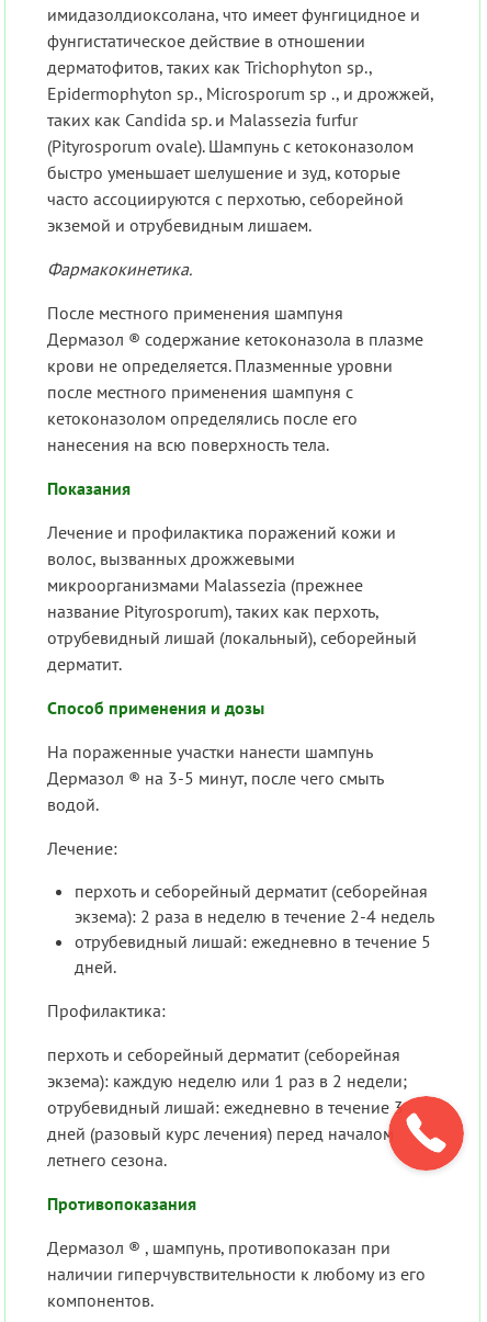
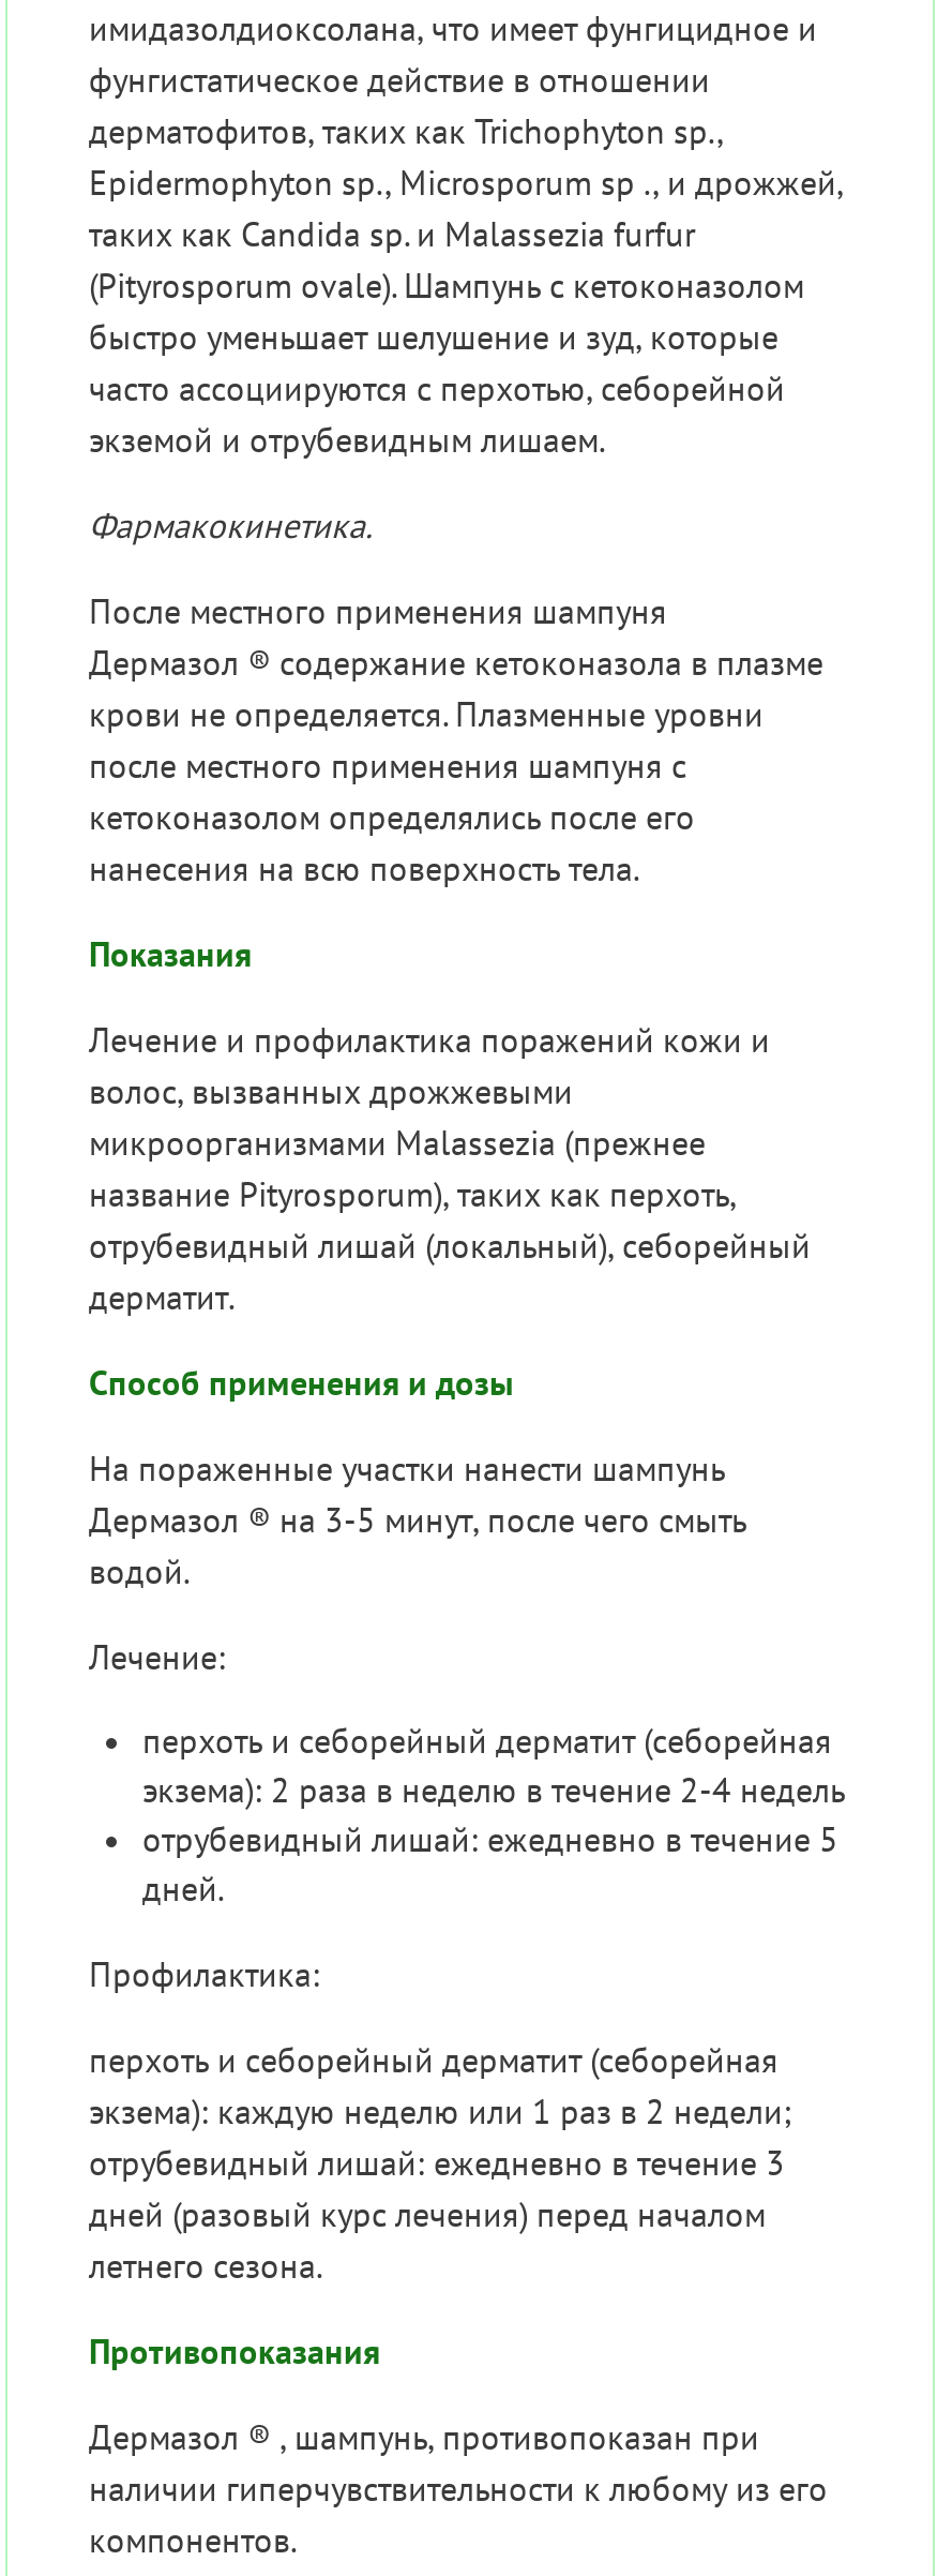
- [image]
